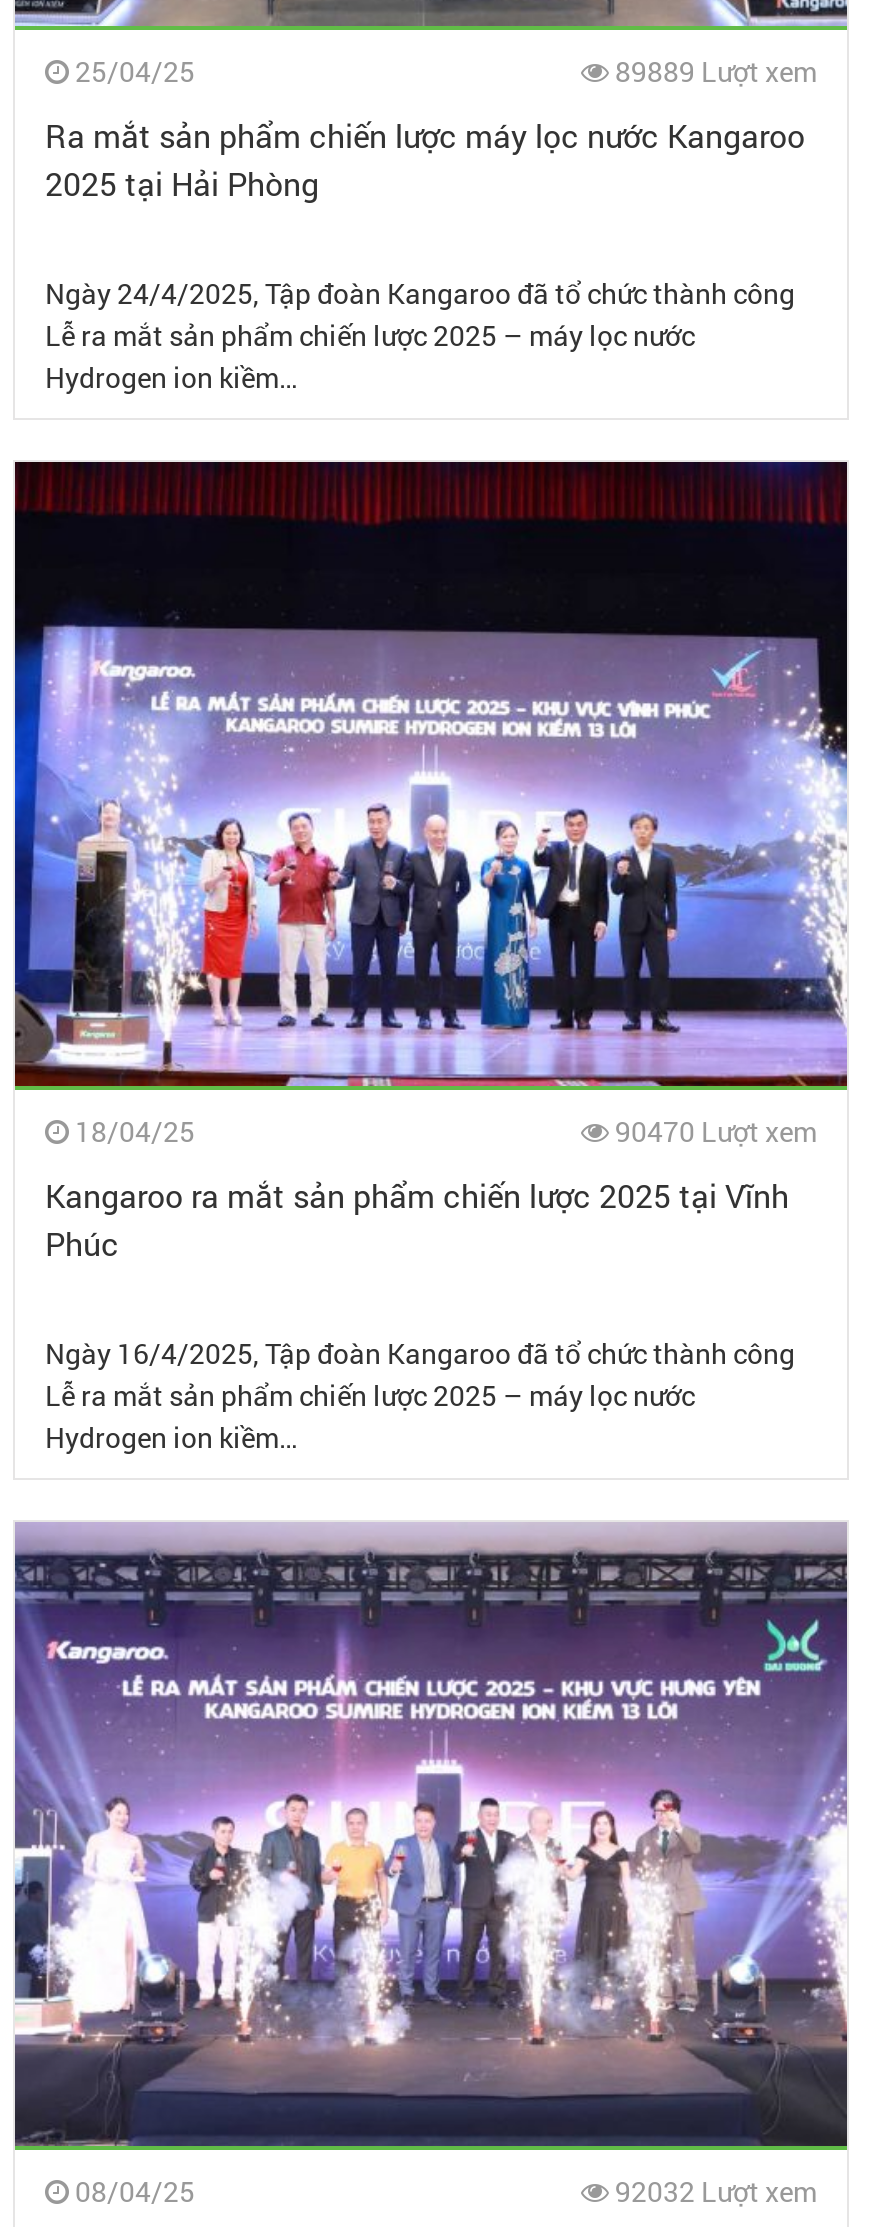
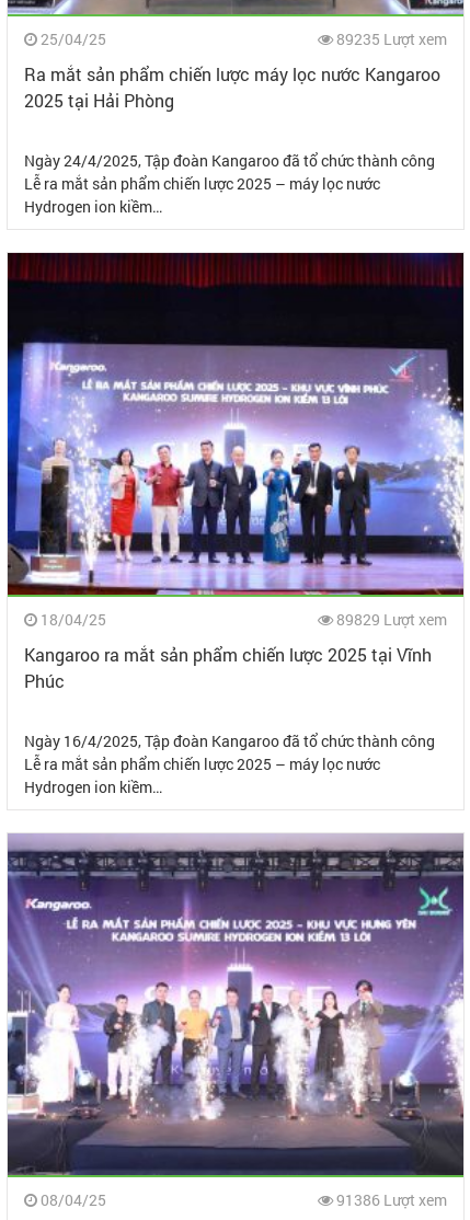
- 89889 Lượt xem
+ 89235 Lượt xem

- 90470 Lượt xem
+ 89829 Lượt xem

- 92032 Lượt xem
+ 91386 Lượt xem
